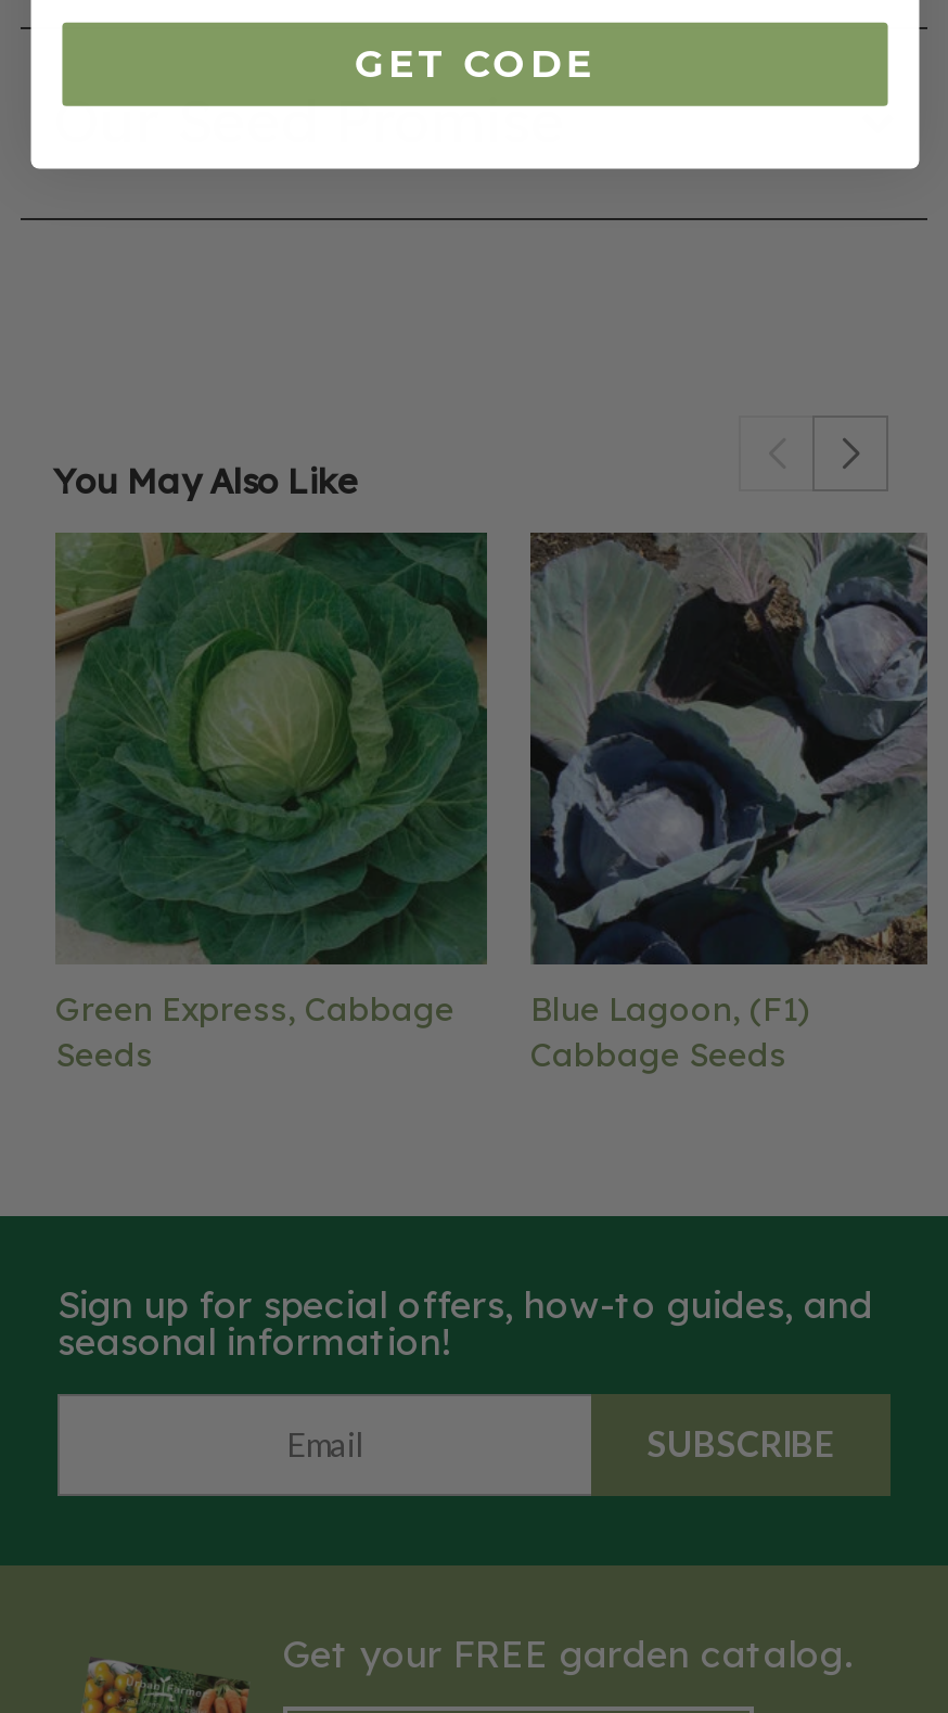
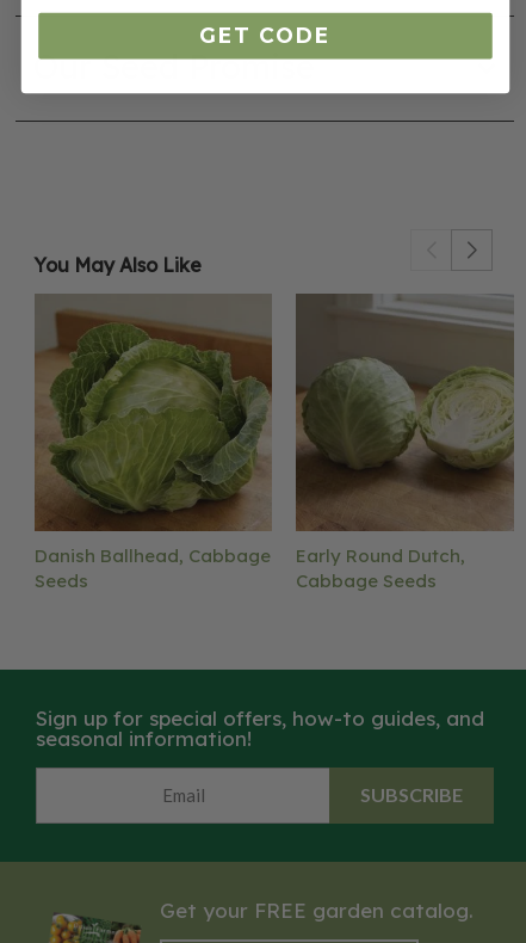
- [image]
- Green Express, Cabbage
+ [image]
+ Danish Ballhead, Cabbage

- [image]
- Blue Lagoon, (F1)
+ [image]
+ Early Round Dutch,
